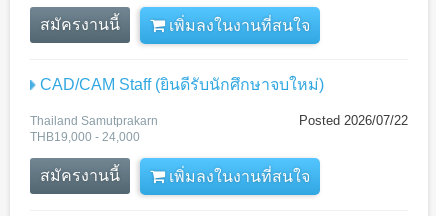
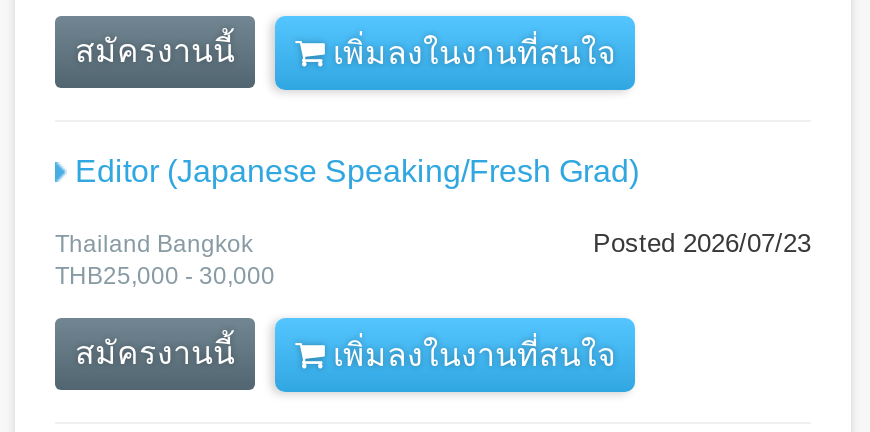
- CAD/CAM Staff (ยินดีรับนักศึกษาจบใหม่)
+ Editor (Japanese Speaking/Fresh Grad)

- Posted 2026/07/22
- Thailand Samutprakarn
- THB19,000 - 24,000
+ Posted 2026/07/23
+ Thailand Bangkok
+ THB25,000 - 30,000
